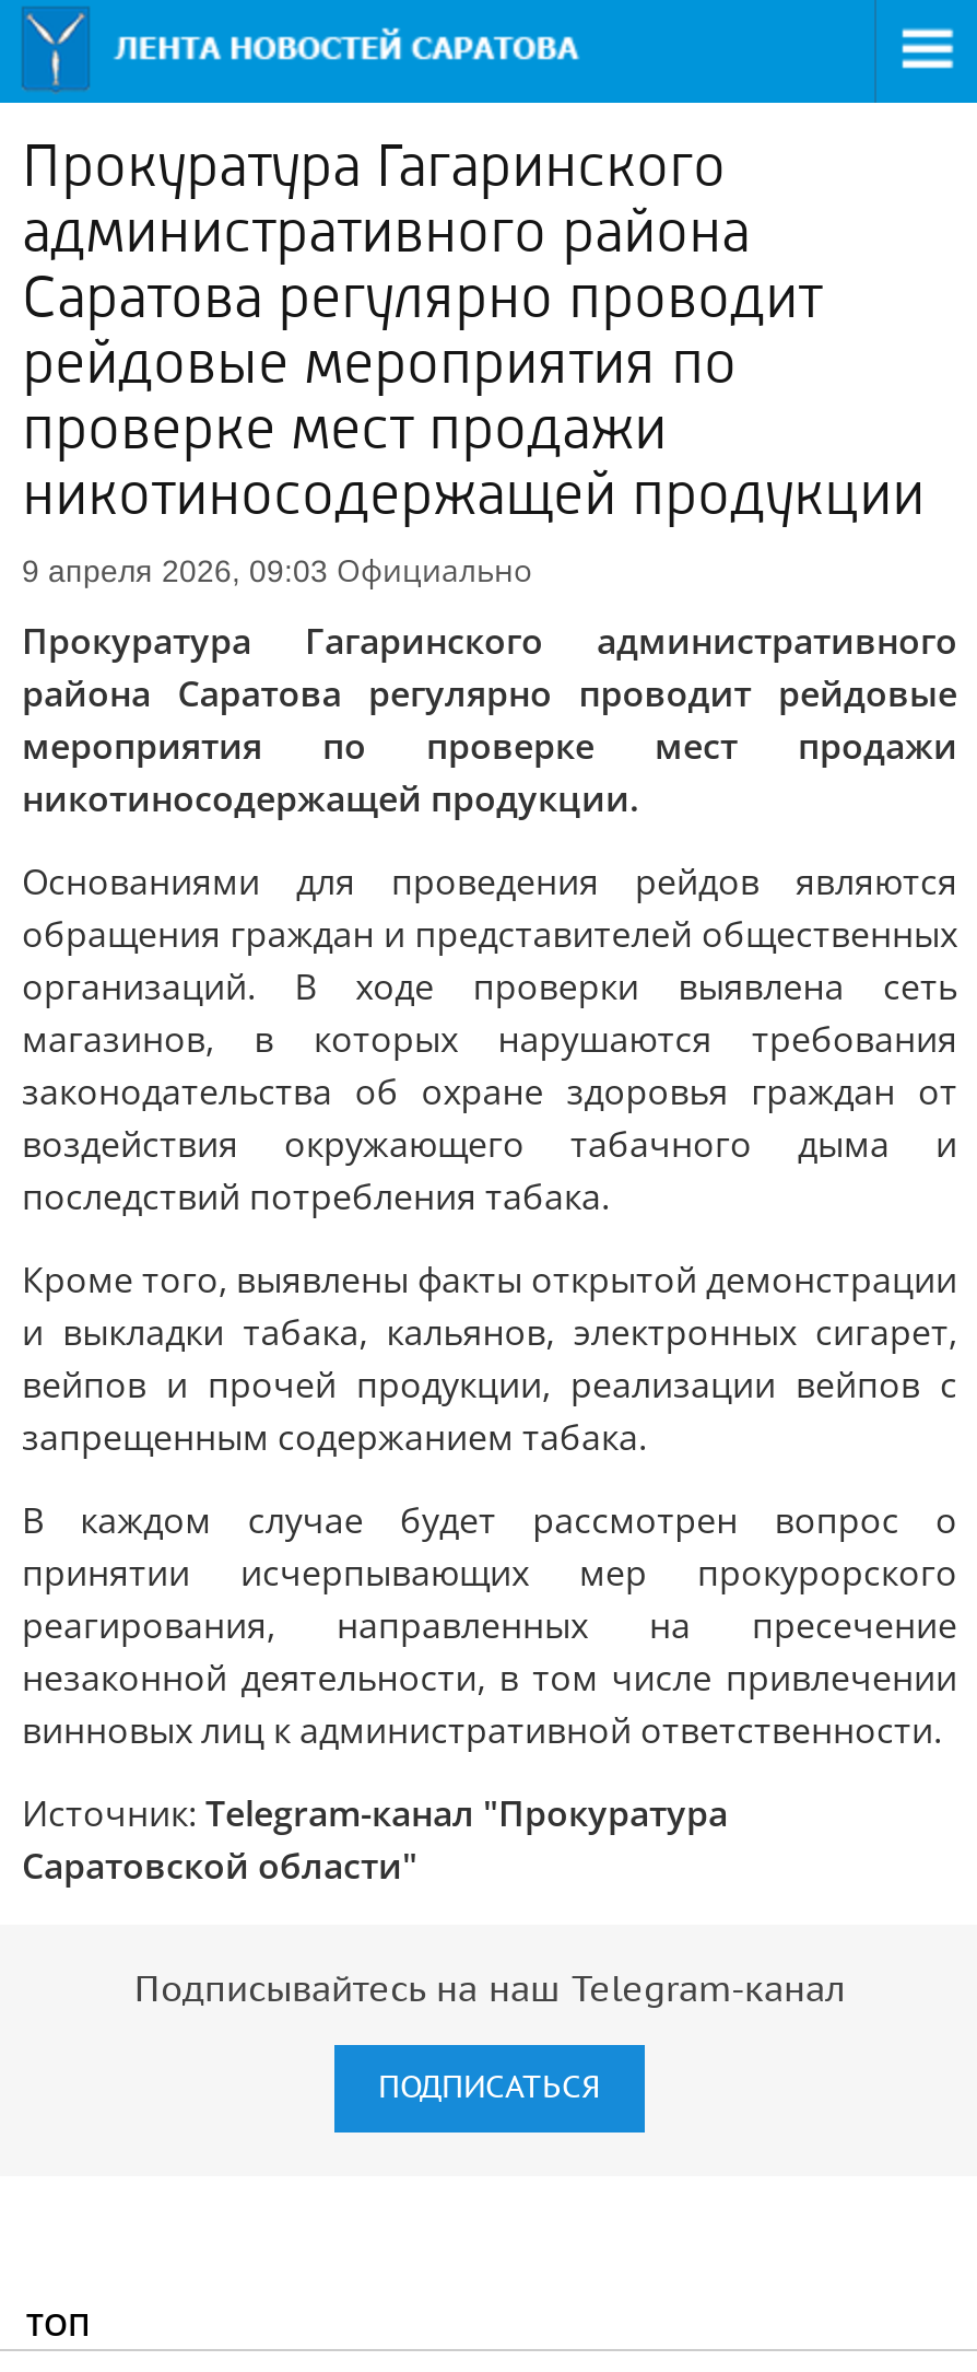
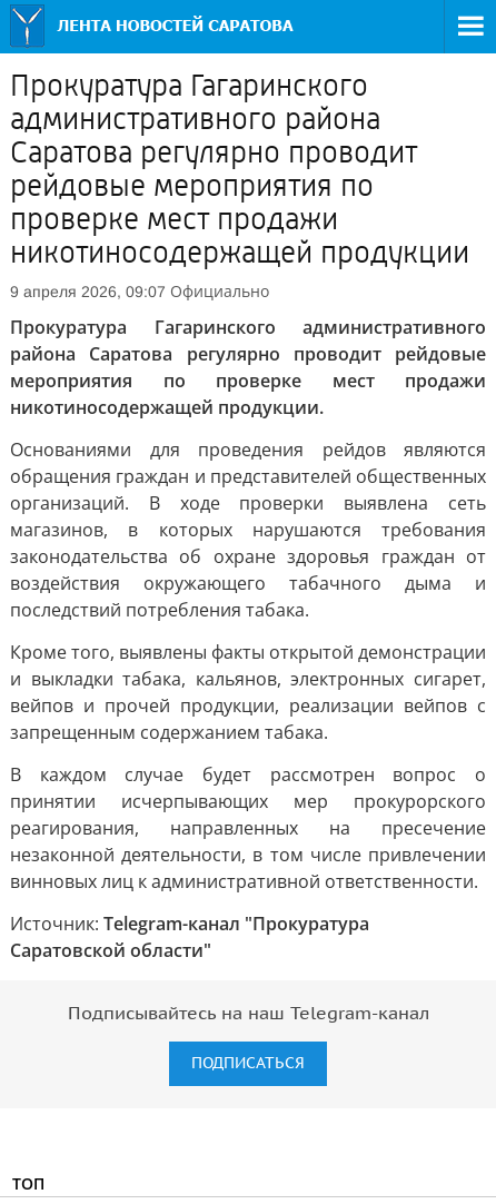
- 9 апреля 2026, 09:03 Официально
+ 9 апреля 2026, 09:07 Официально
